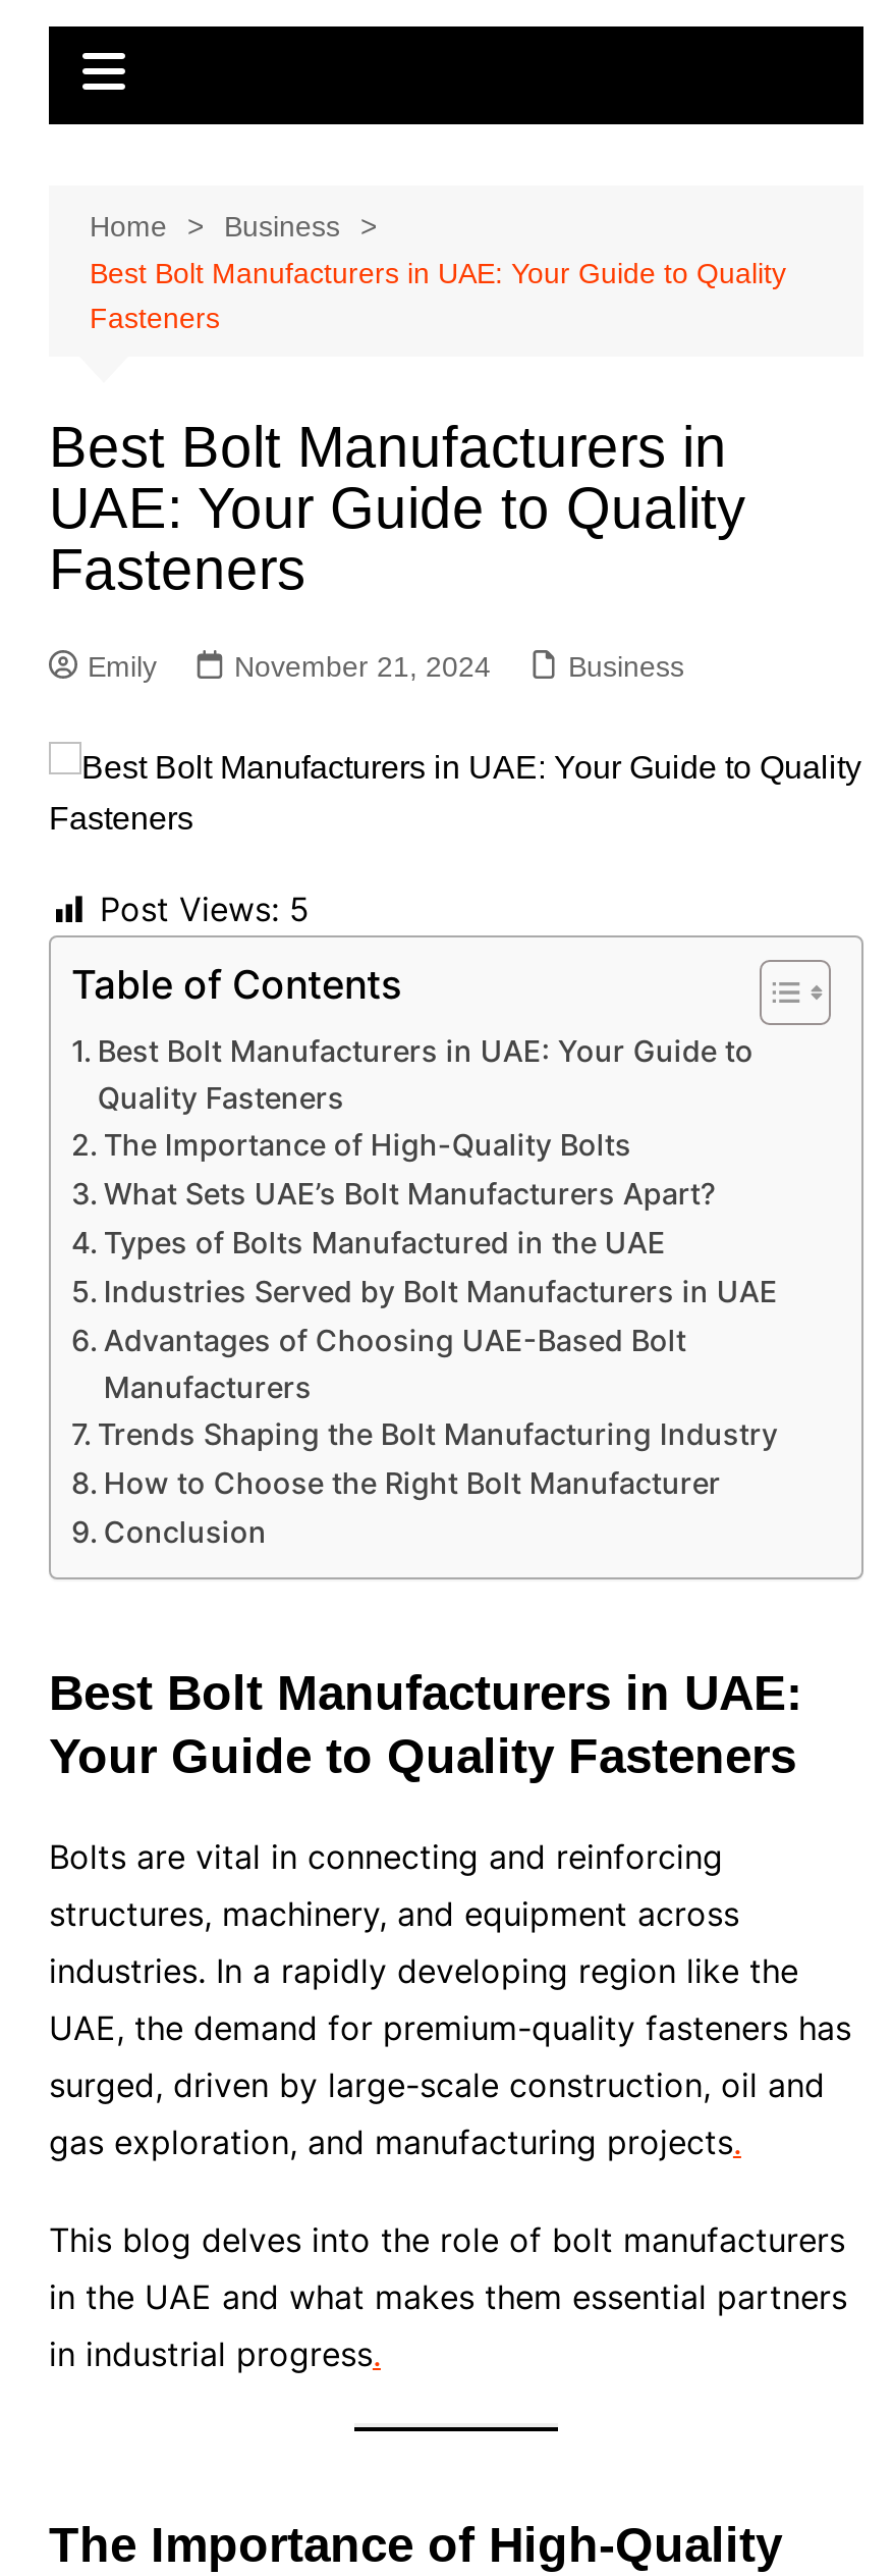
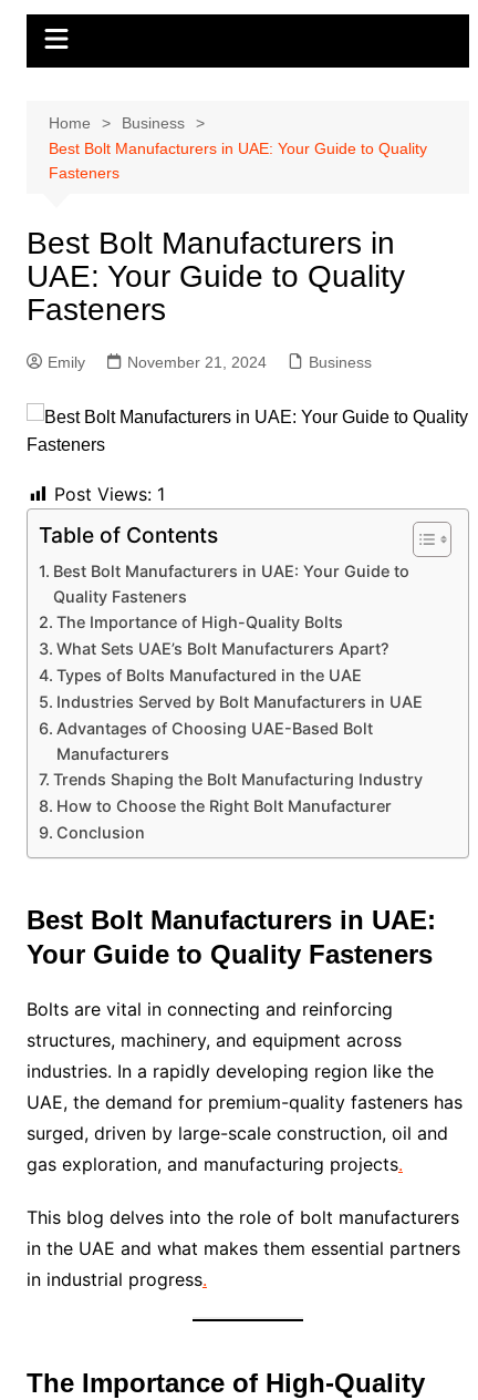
- Post Views: 5
+ Post Views: 1
